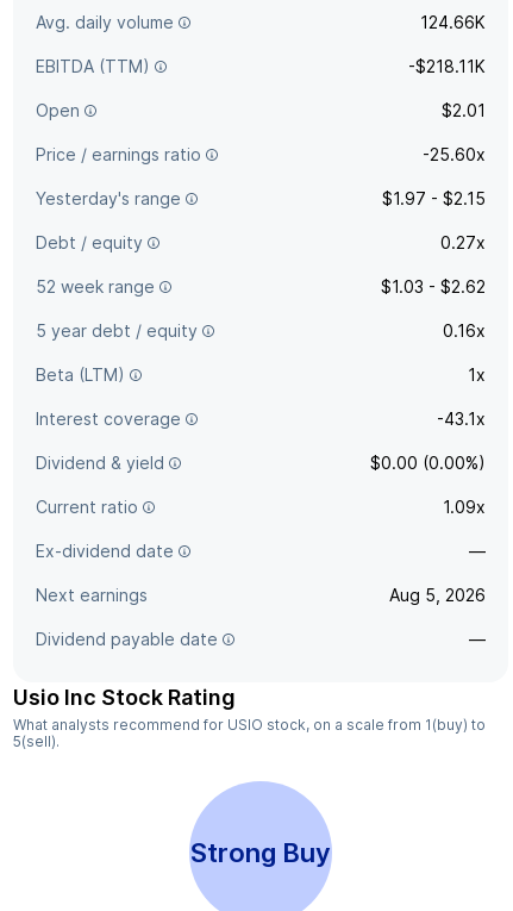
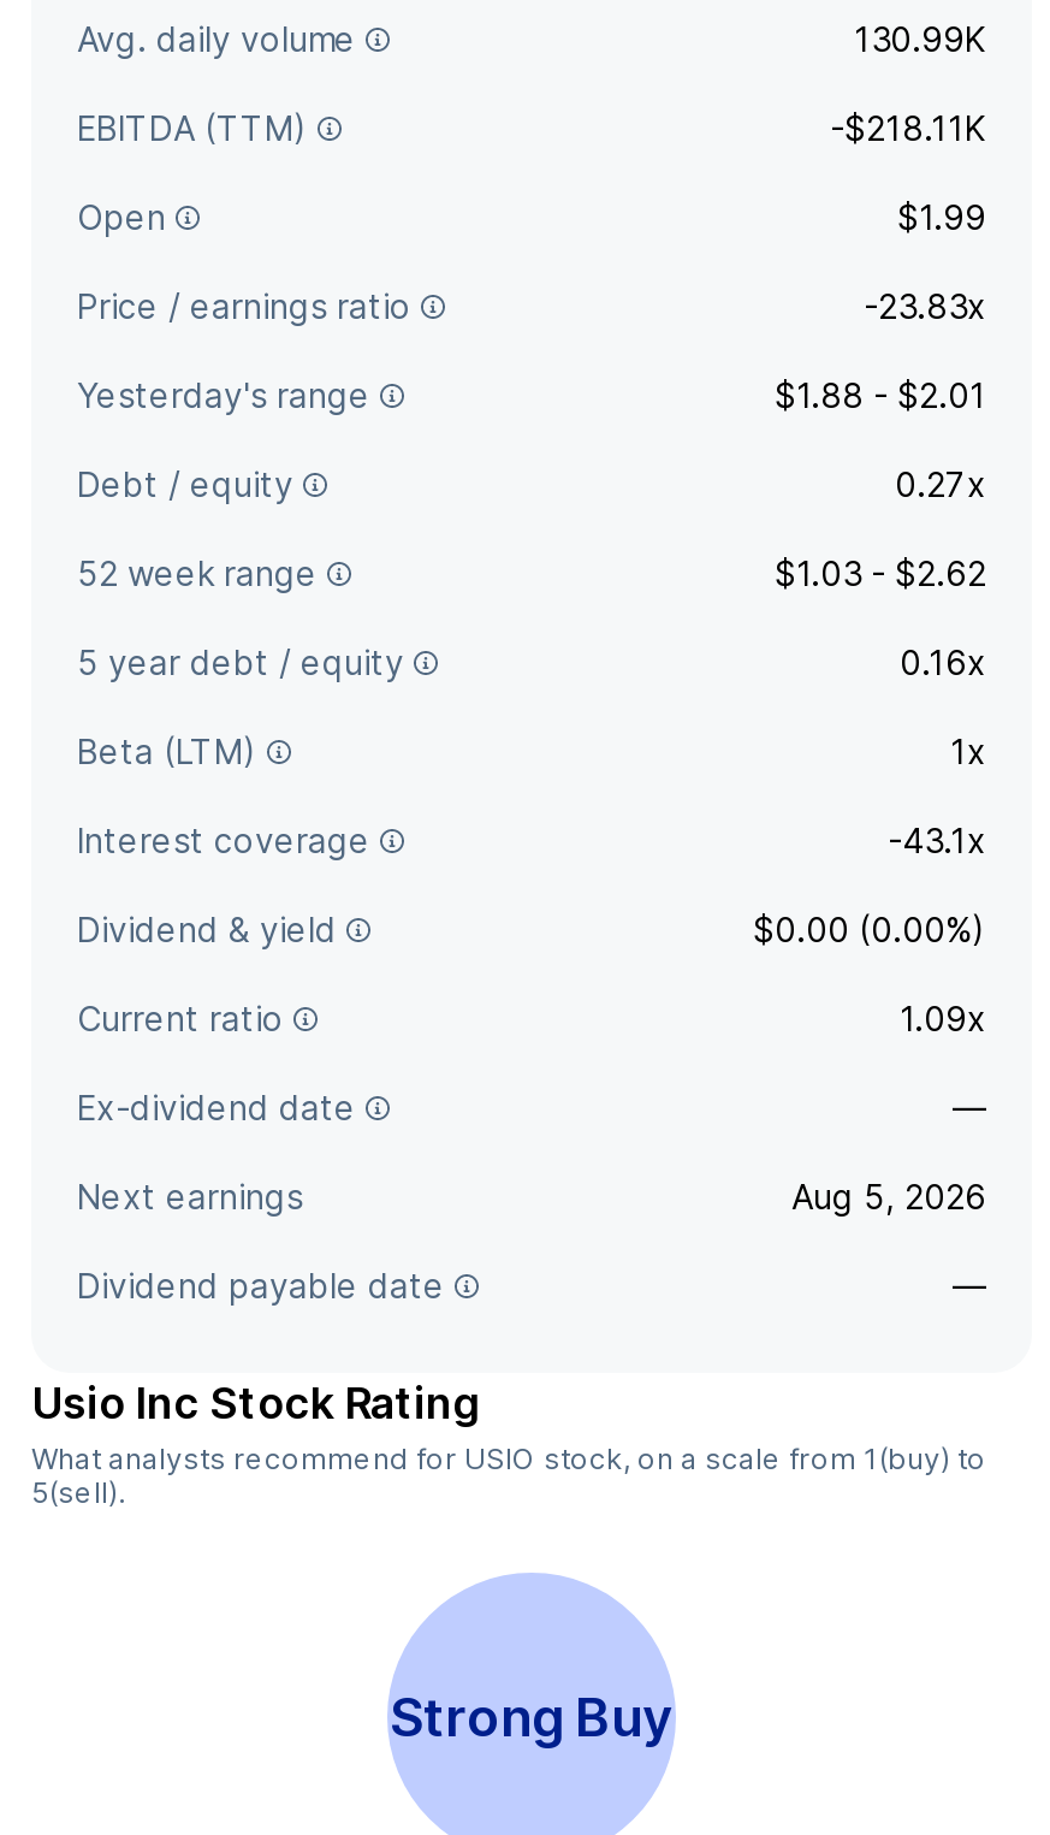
- 124.66K
+ 130.99K

- $2.01
+ $1.99

- -25.60x
+ -23.83x

- $1.97 - $2.15
+ $1.88 - $2.01
